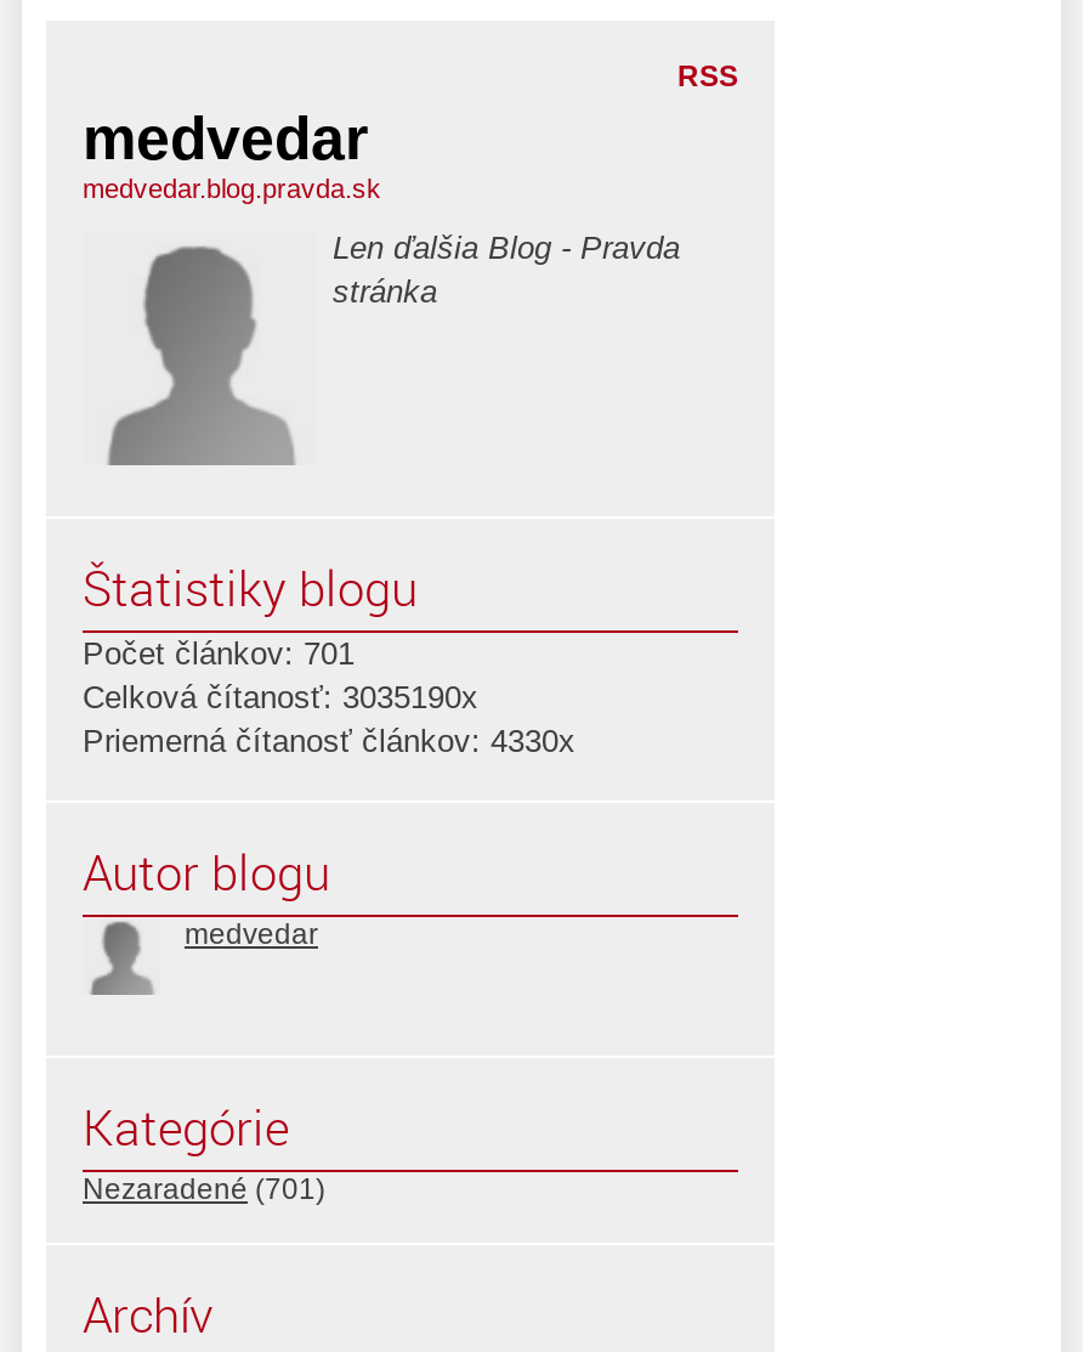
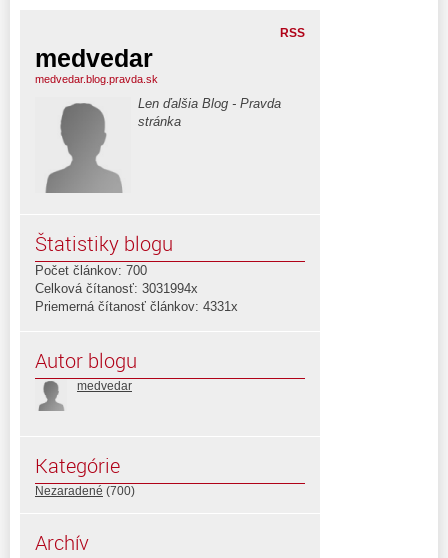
- Počet článkov: 701
+ Počet článkov: 700

- Celková čítanosť: 3035190x
+ Celková čítanosť: 3031994x

- Priemerná čítanosť článkov: 4330x
+ Priemerná čítanosť článkov: 4331x

- Nezaradené(701)
+ Nezaradené(700)
